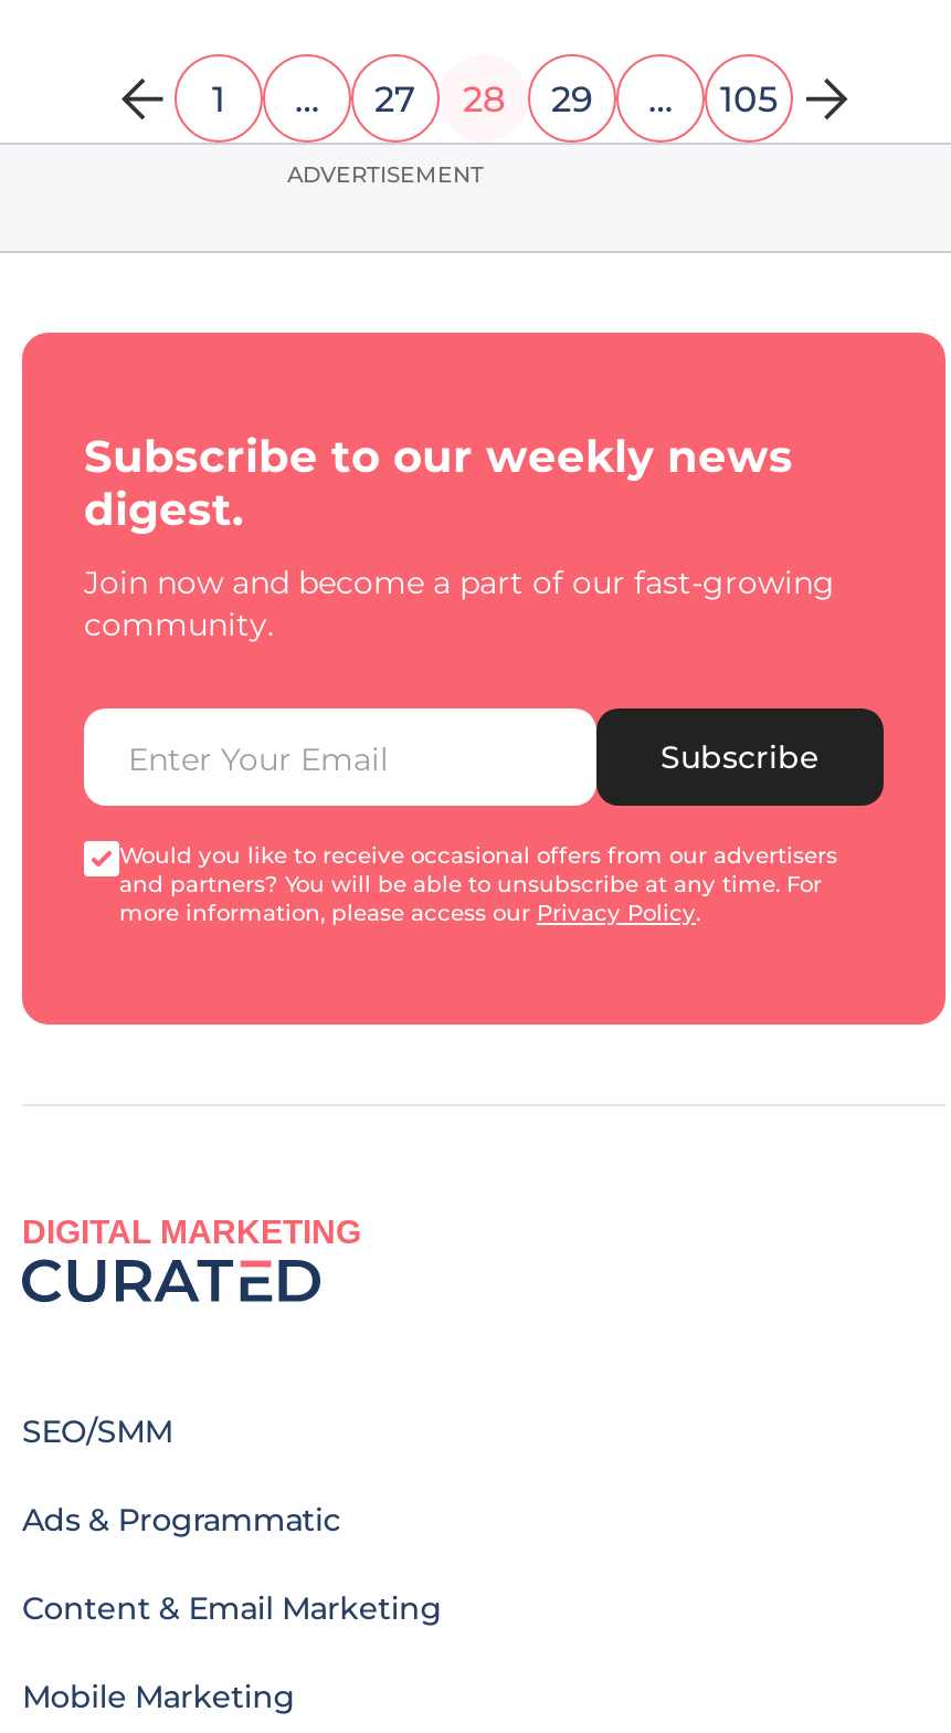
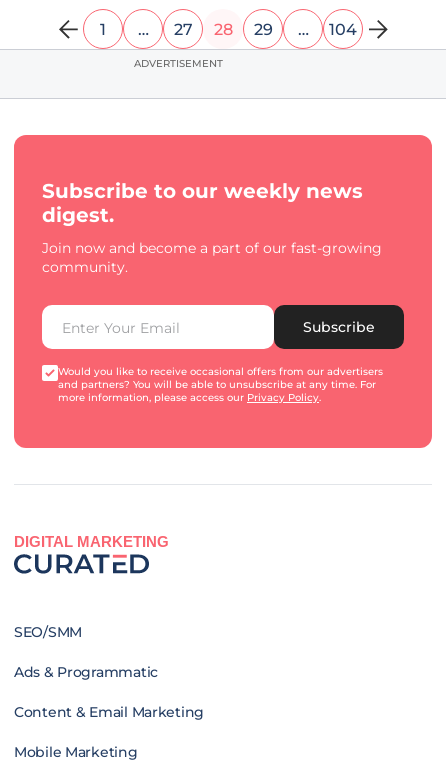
- 105
+ 104
